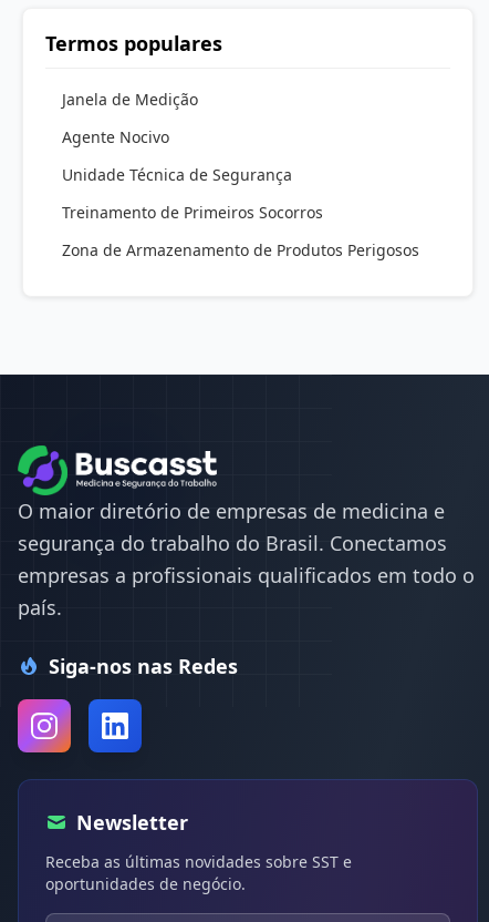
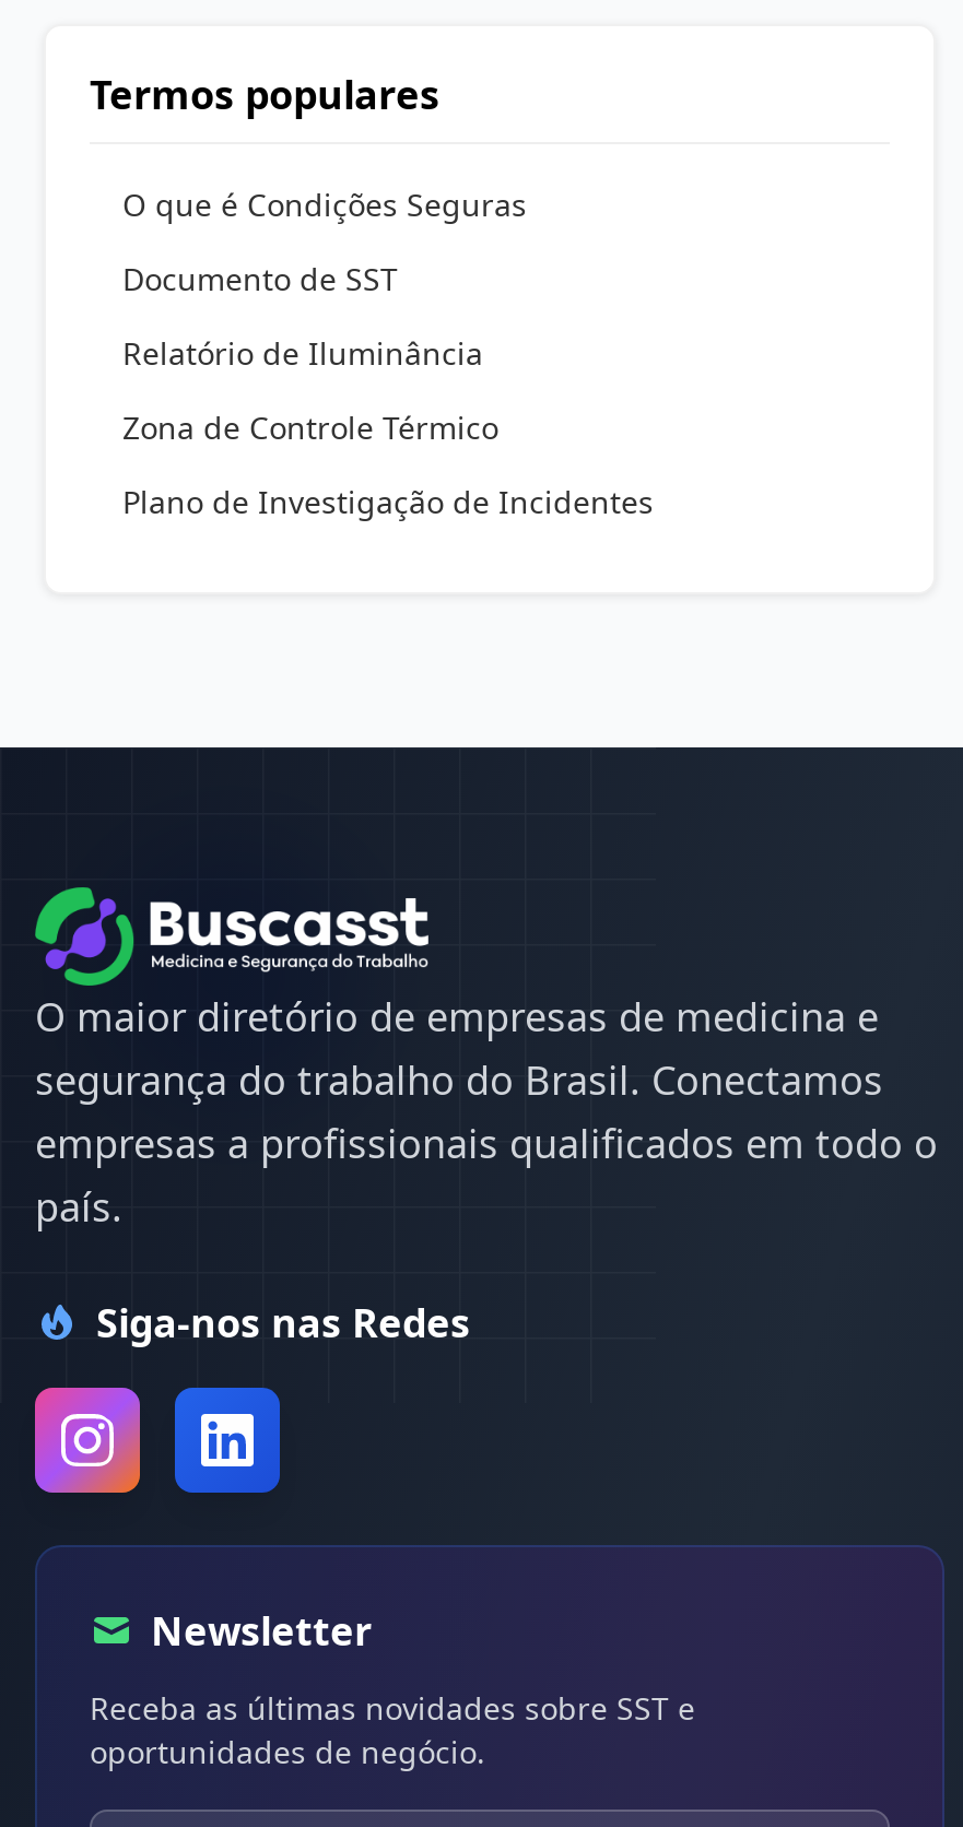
- Janela de Medição
+ O que é Condições Seguras

- Agente Nocivo
+ Documento de SST

- Unidade Técnica de Segurança
+ Relatório de Iluminância

- Treinamento de Primeiros Socorros
+ Zona de Controle Térmico

- Zona de Armazenamento de Produtos Perigosos
+ Plano de Investigação de Incidentes
